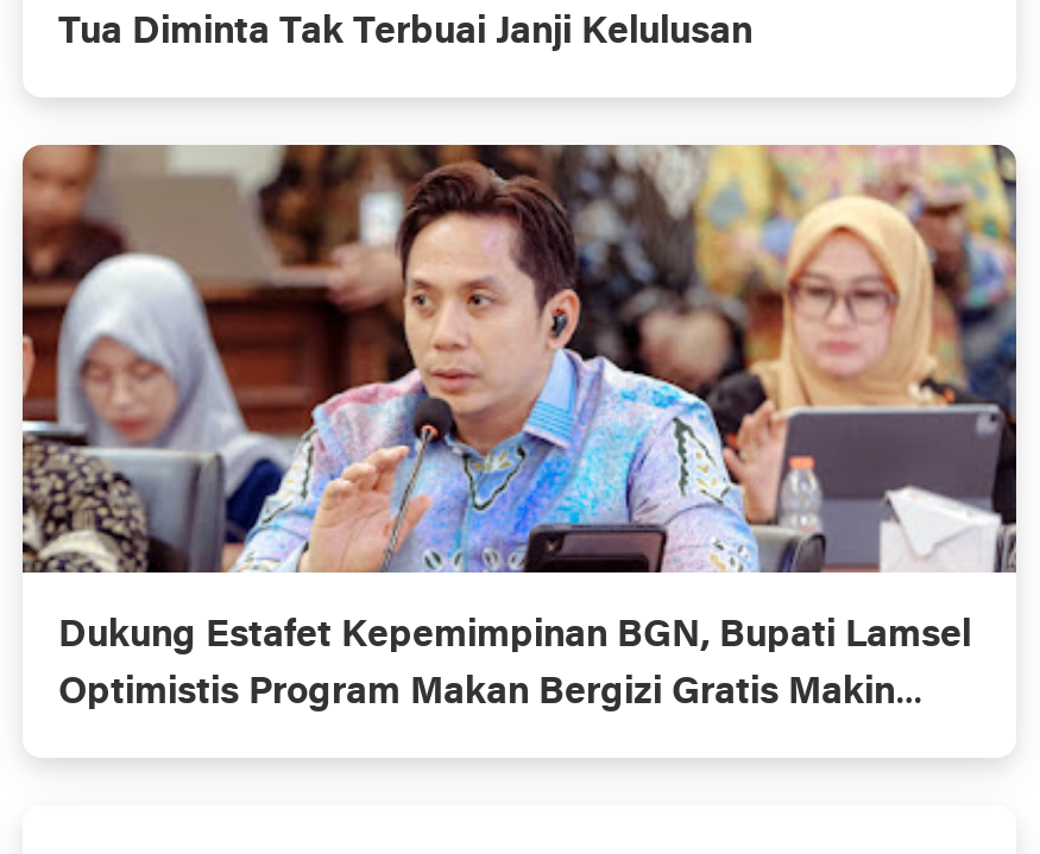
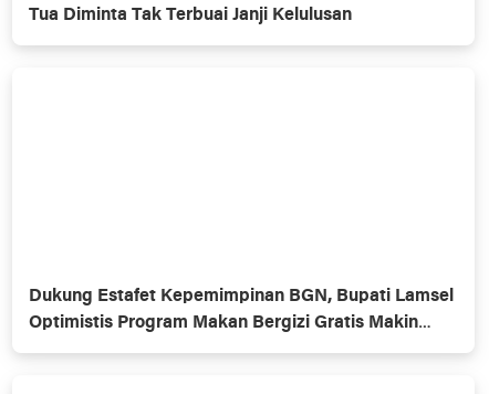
- [image]
